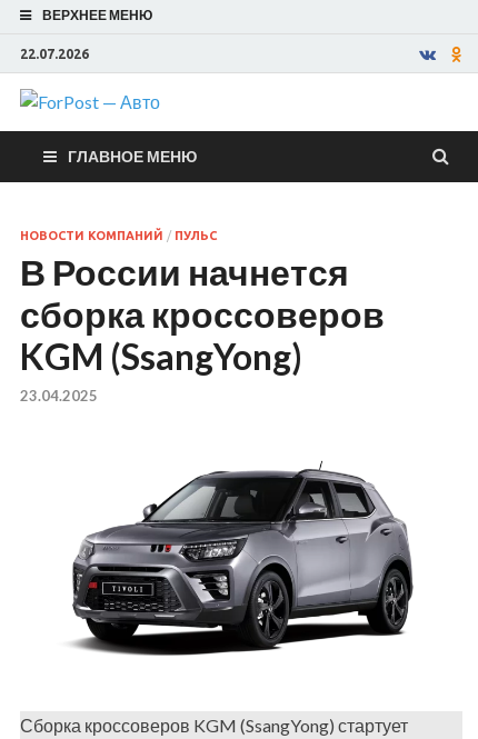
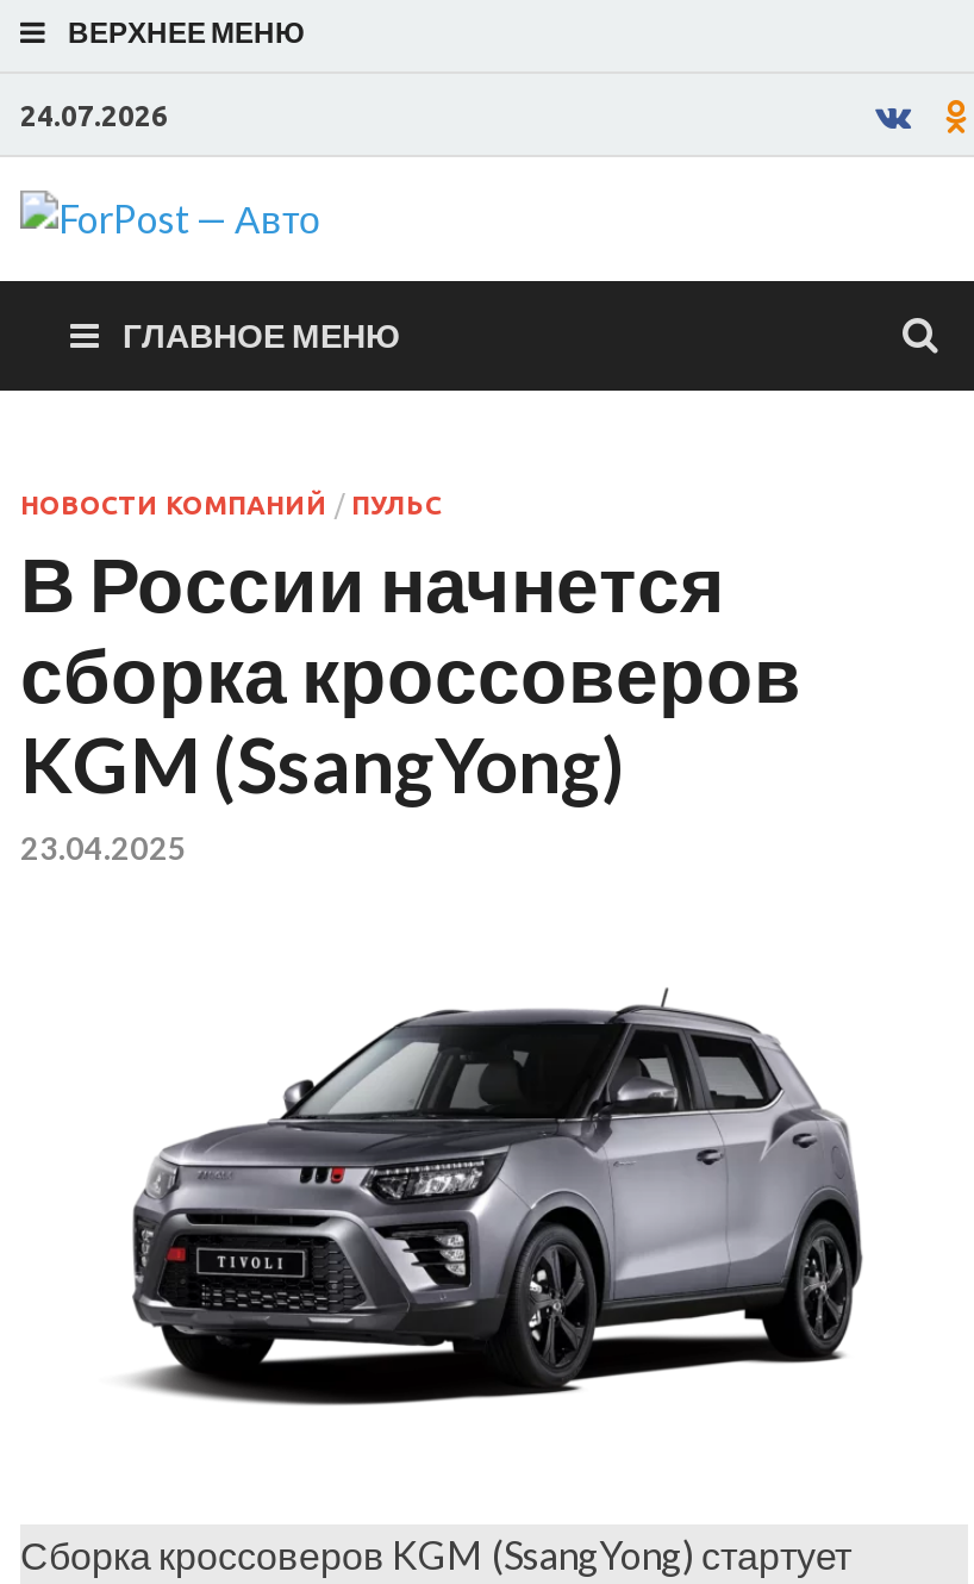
- 22.07.2026
+ 24.07.2026
